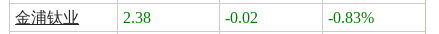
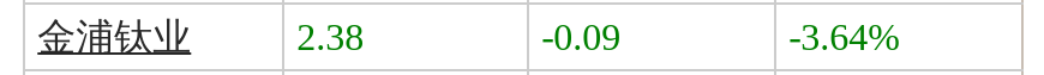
- -0.02
+ -0.09

- -0.83%
+ -3.64%
